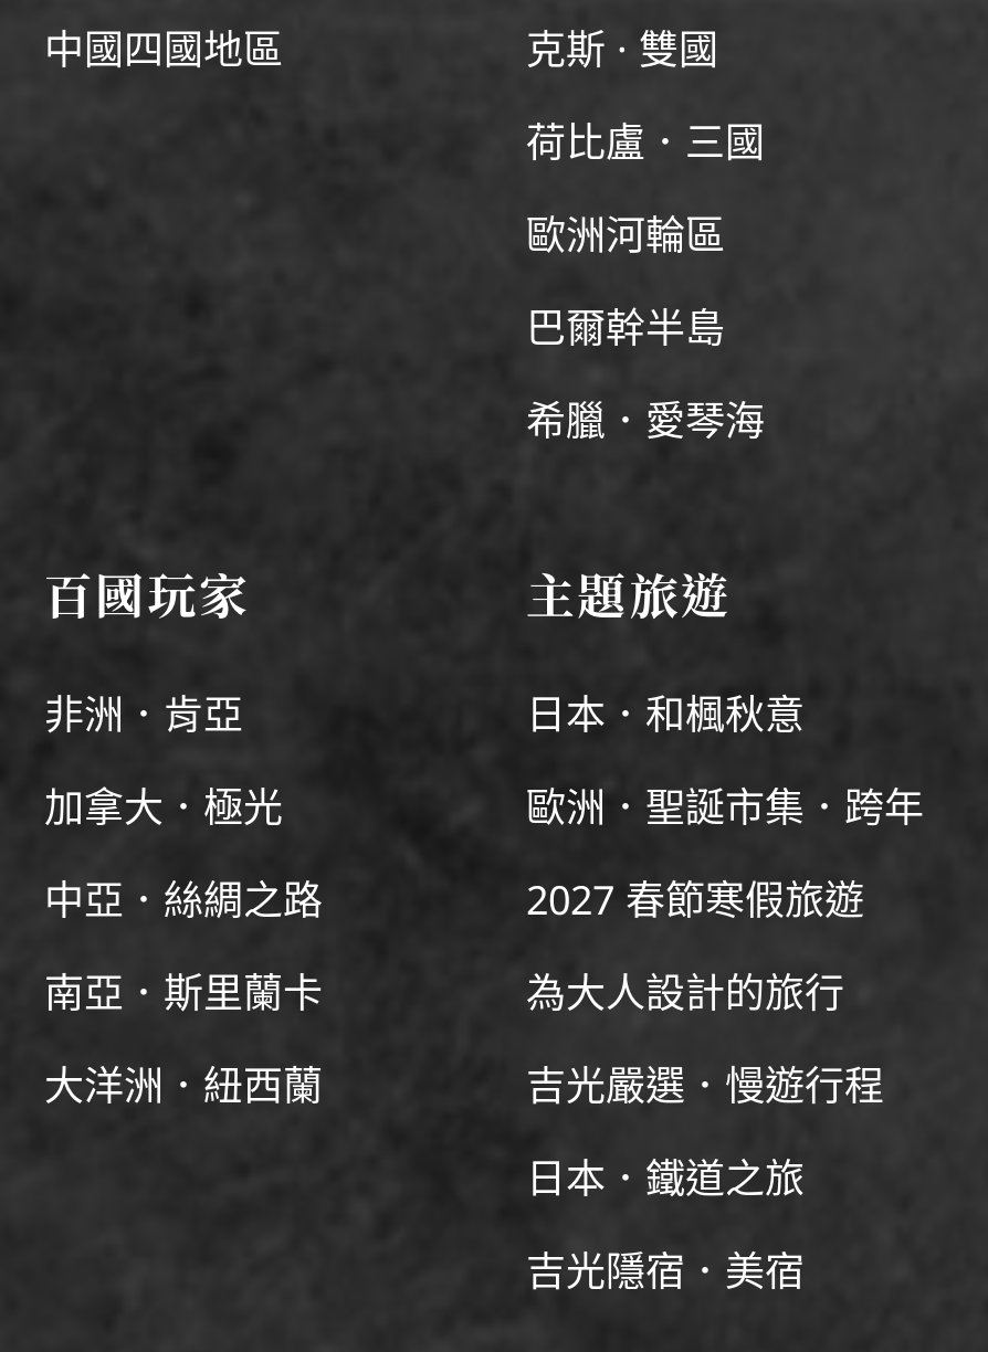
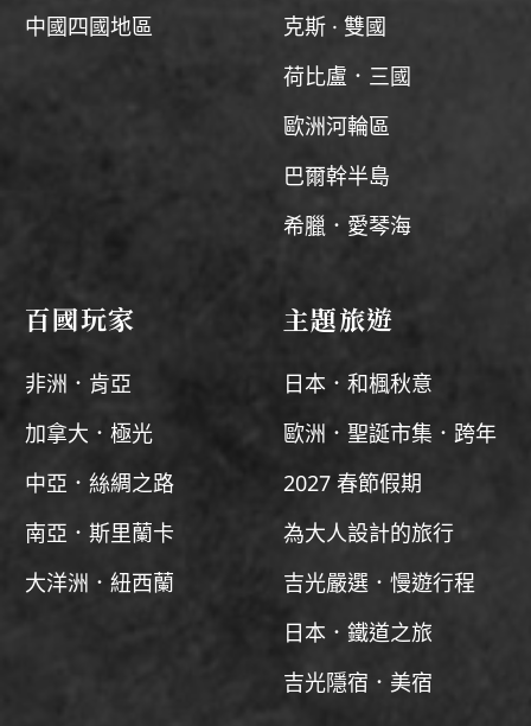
- 2027 春節寒假旅遊
+ 2027 春節假期
